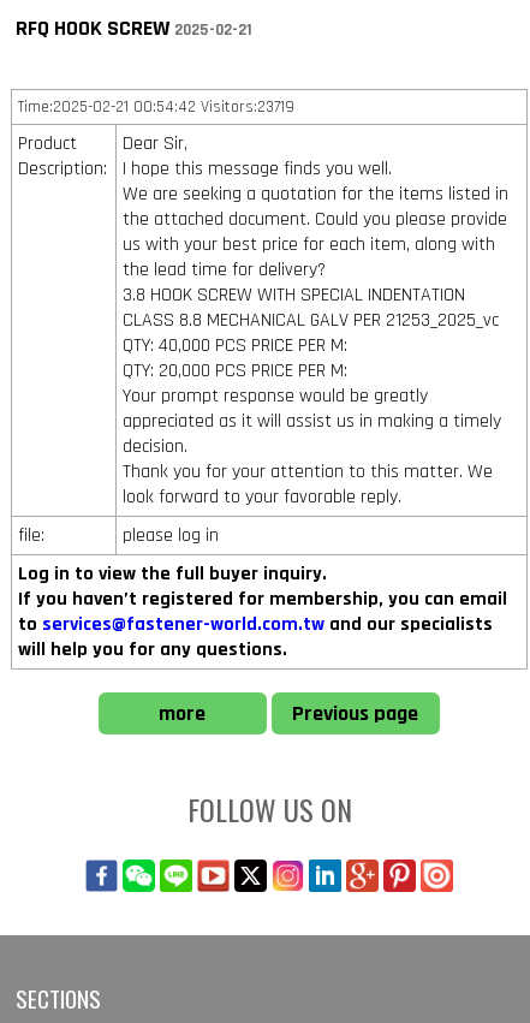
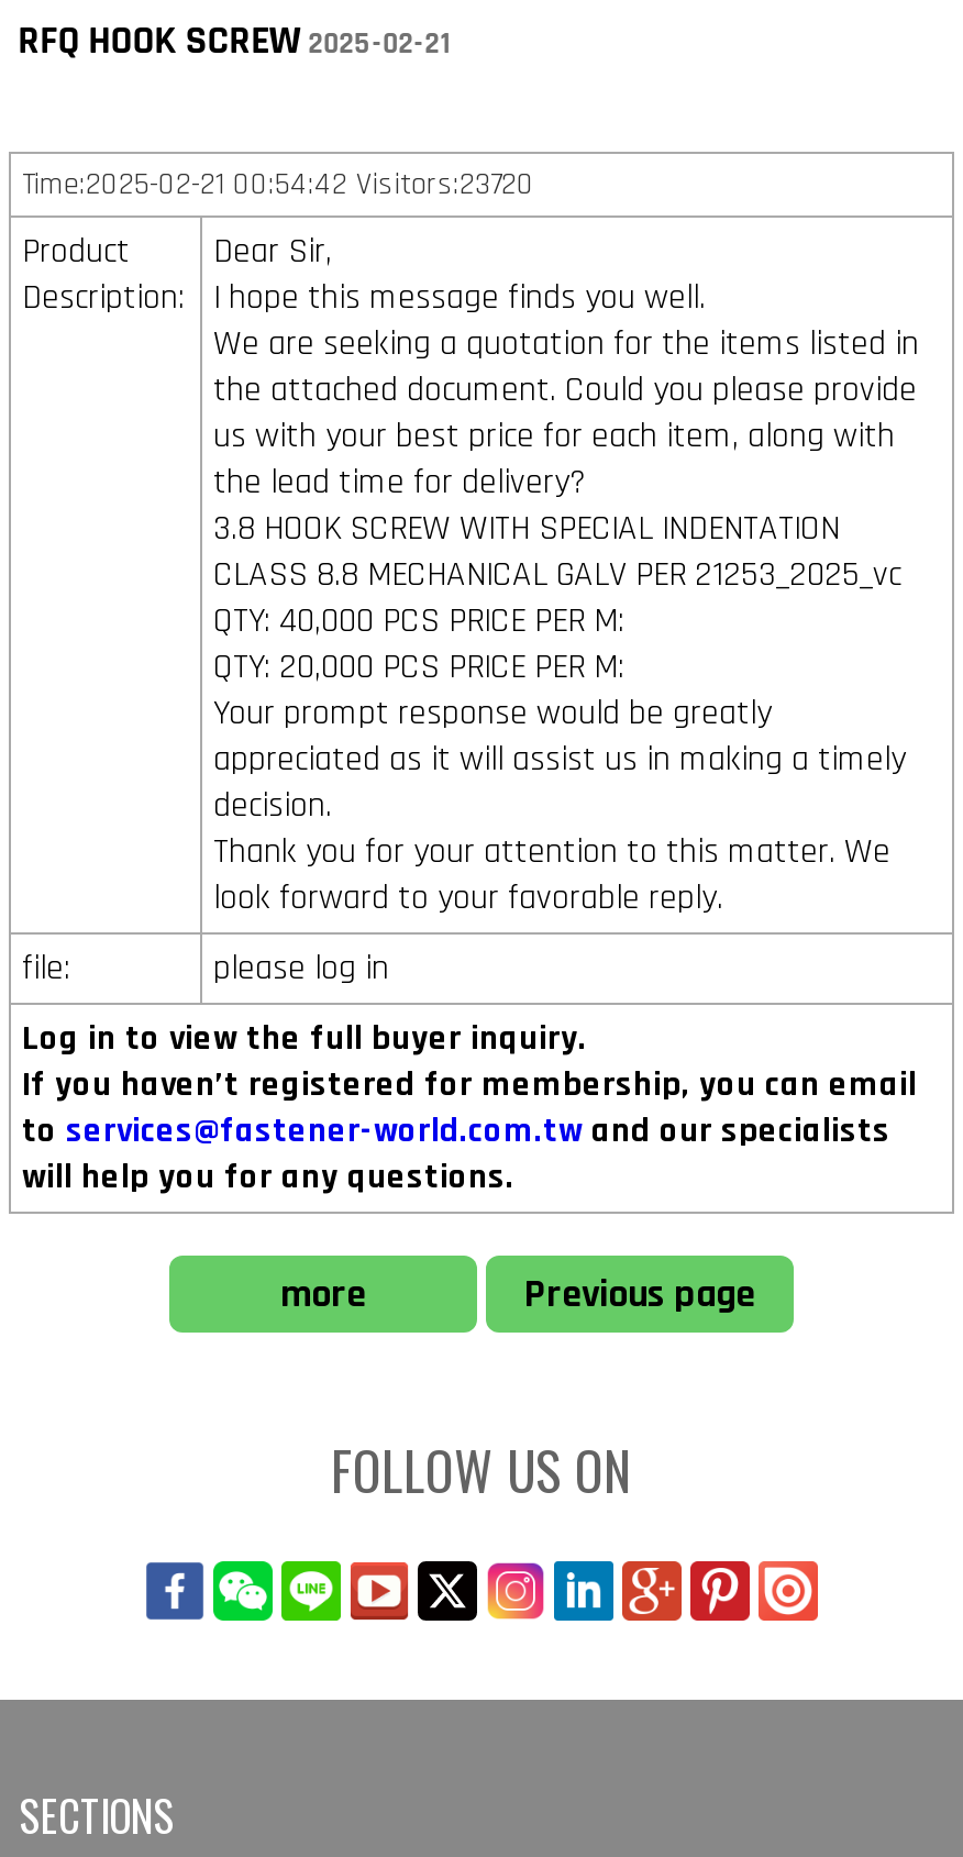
- Time:2025-02-21 00:54:42 Visitors:23719
+ Time:2025-02-21 00:54:42 Visitors:23720
